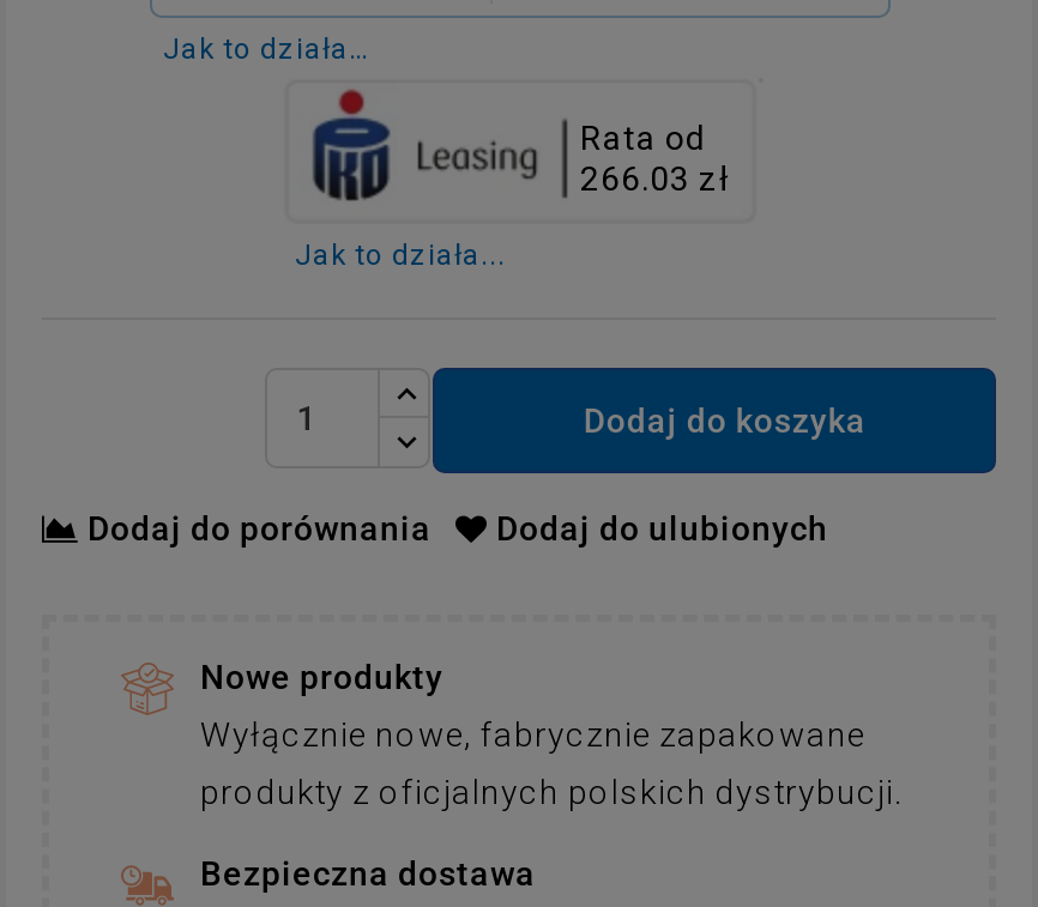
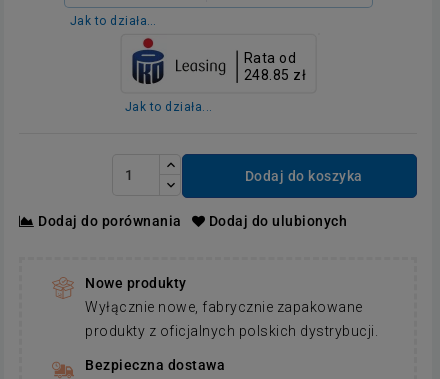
- 266.03 zł
+ 248.85 zł
